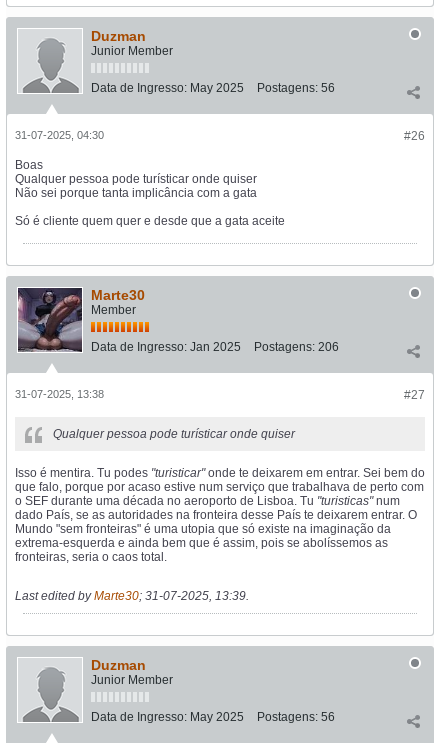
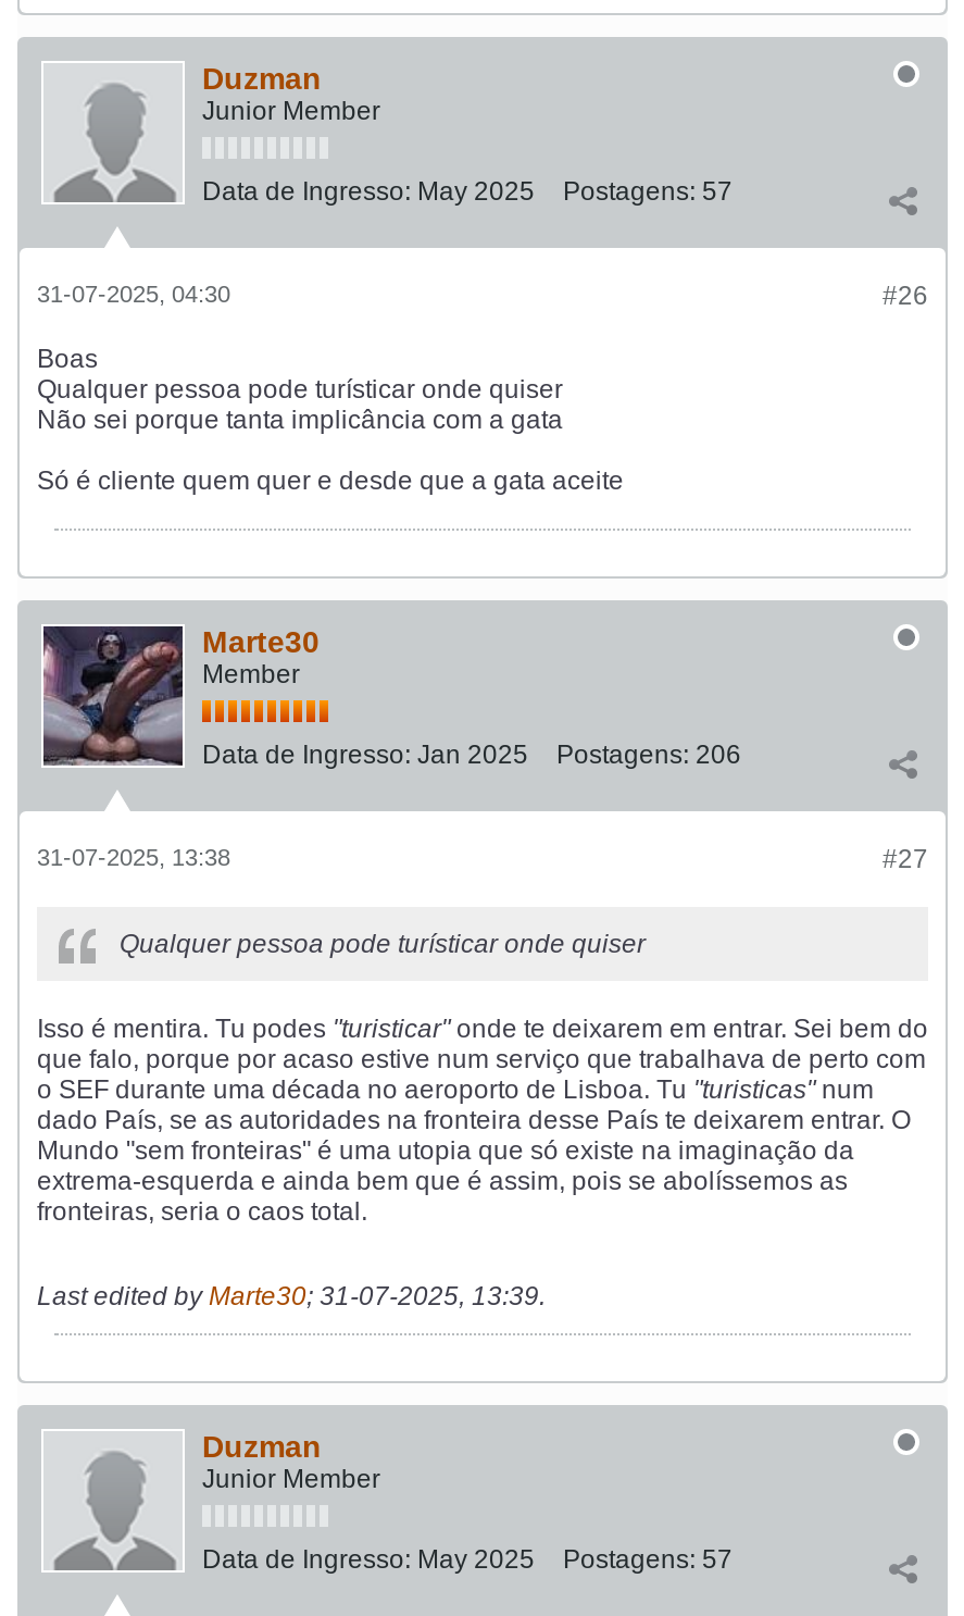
- Data de Ingresso: May 2025 Postagens: 56
+ Data de Ingresso: May 2025 Postagens: 57

- Data de Ingresso: May 2025 Postagens: 56
+ Data de Ingresso: May 2025 Postagens: 57
